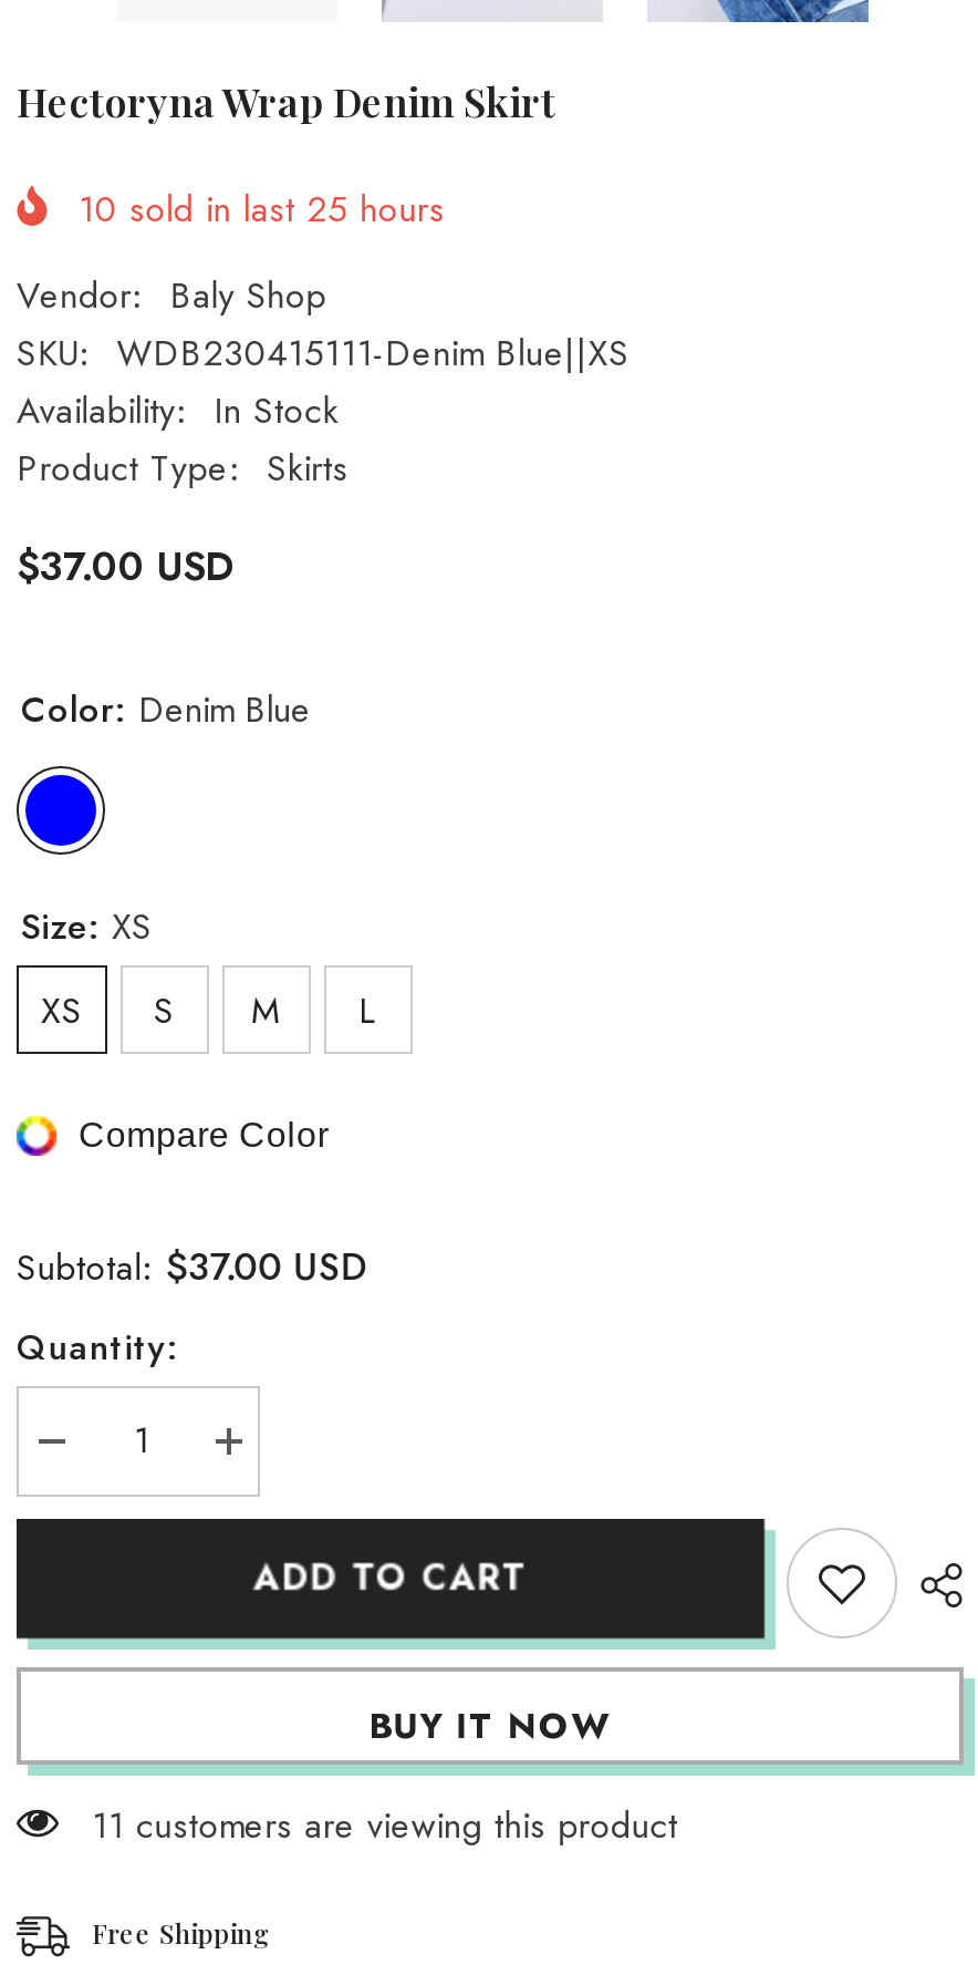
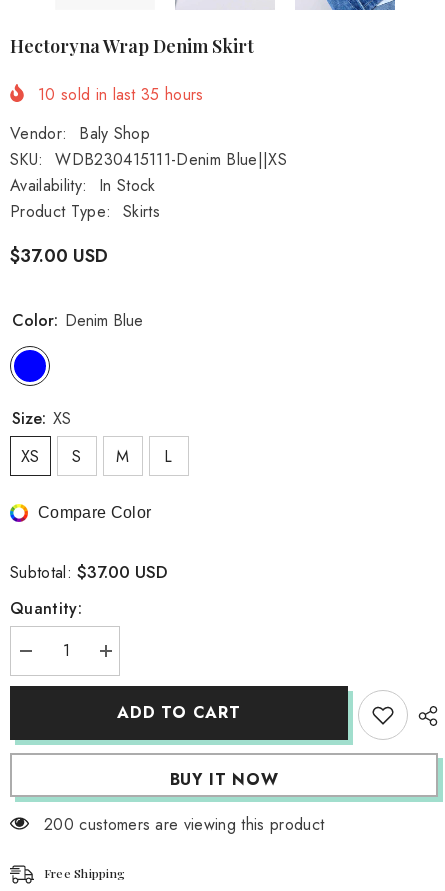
- 10 sold in last 25 hours
+ 10 sold in last 35 hours

- 11 customers are viewing this product
+ 200 customers are viewing this product
